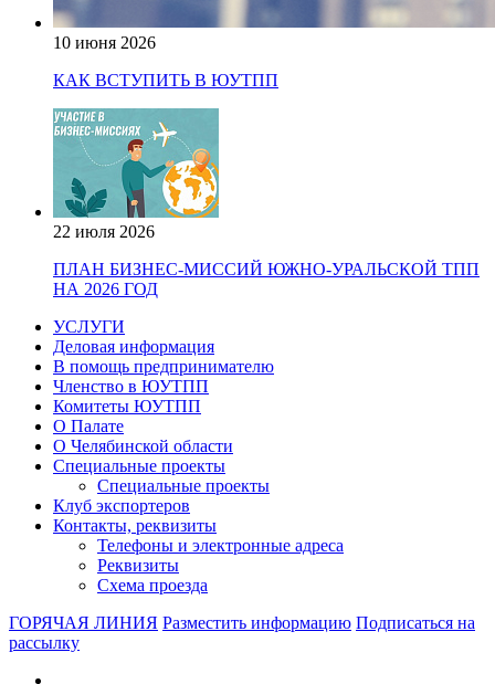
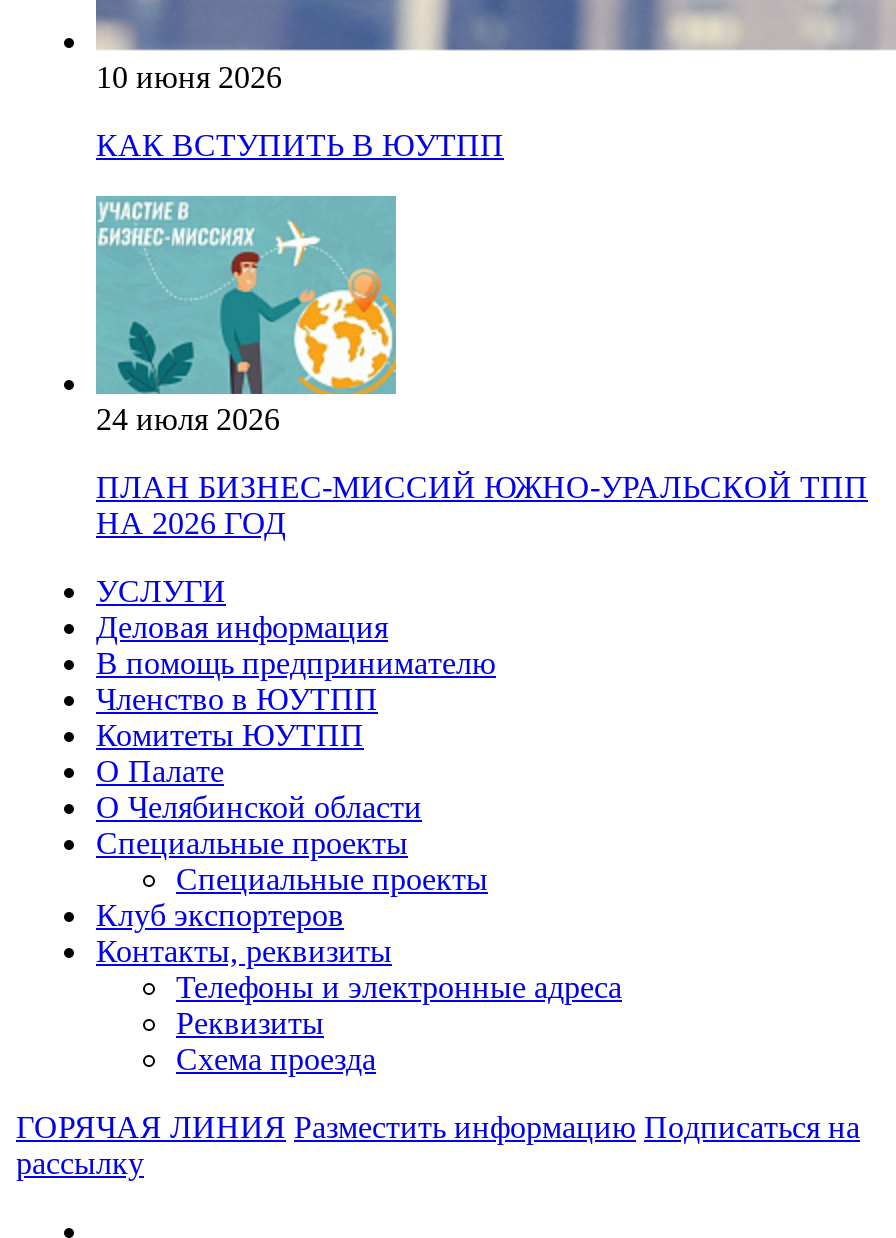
- 22 июля 2026
+ 24 июля 2026
